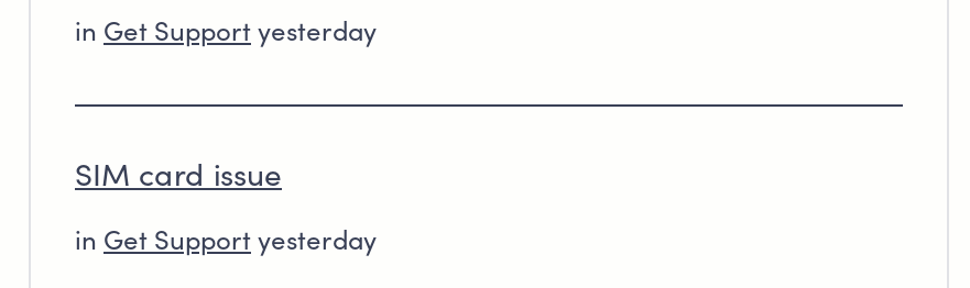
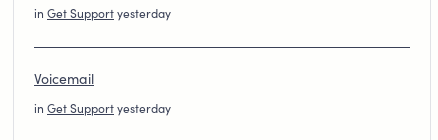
- SIM card issue
+ Voicemail
